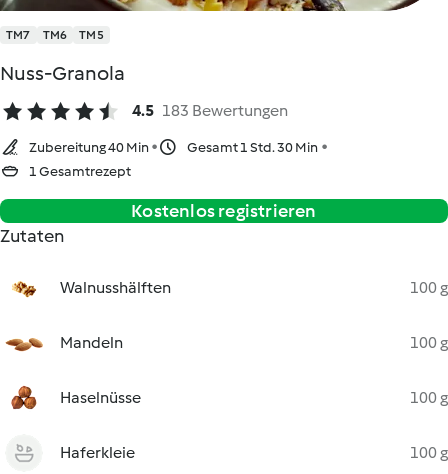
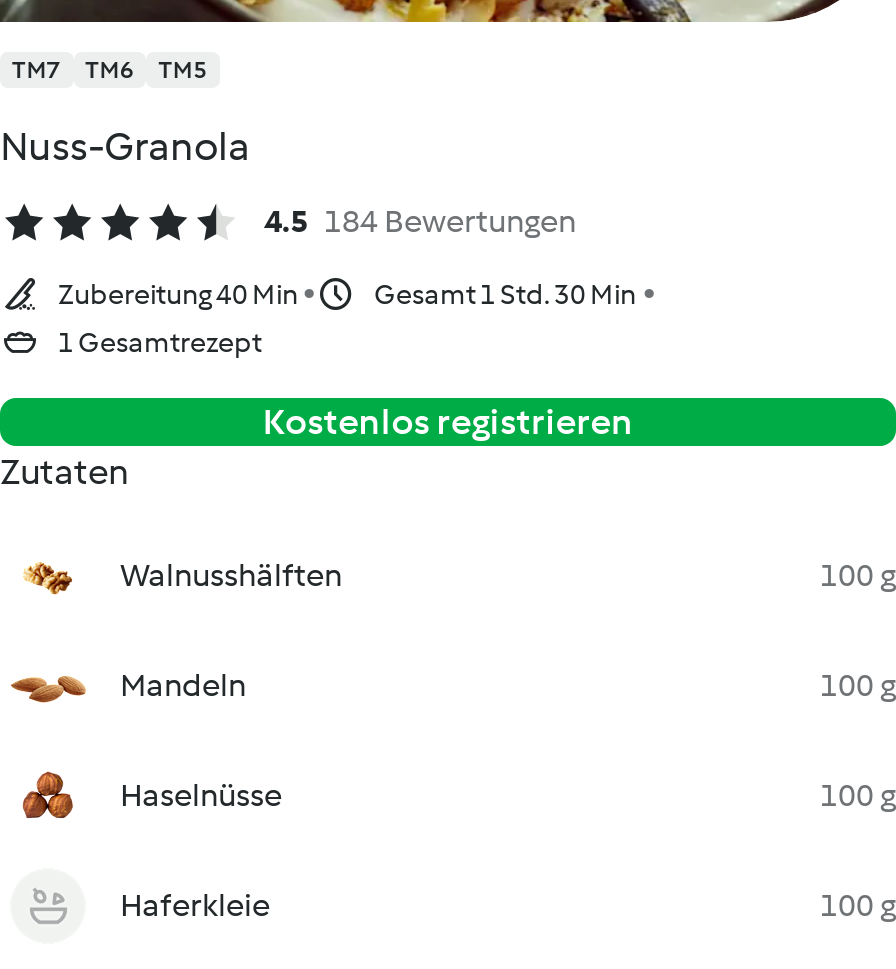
- 4.5 183 Bewertungen
+ 4.5 184 Bewertungen
